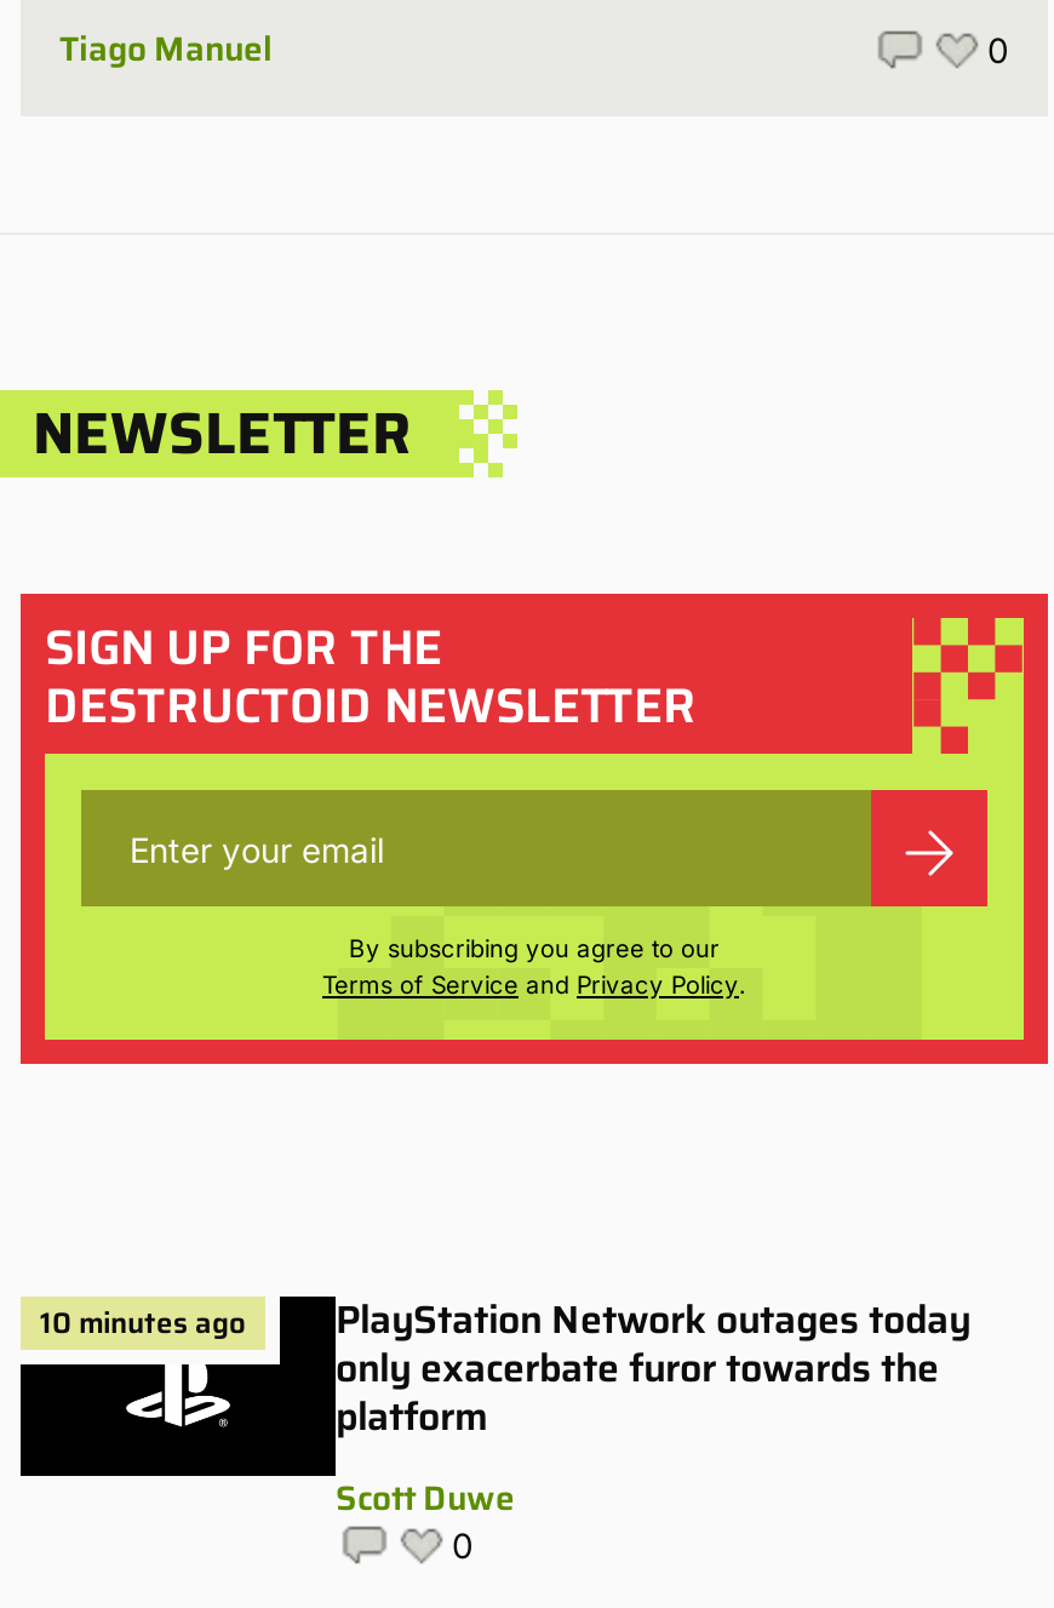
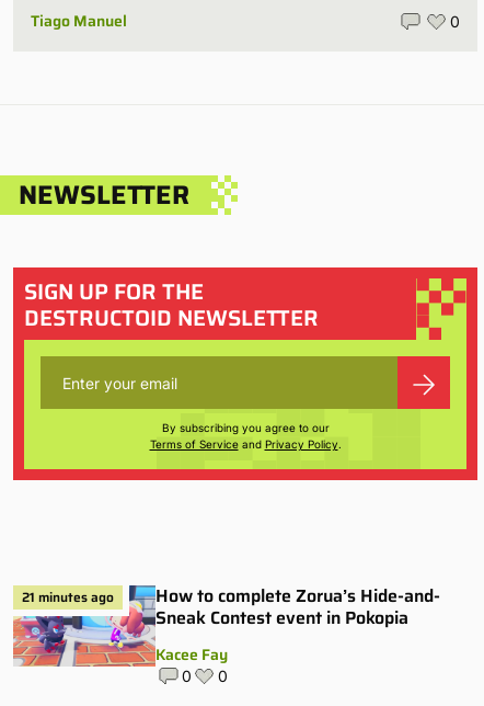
- [image]
- 10 minutes ago
- PlayStation Network outages today
- only exacerbate furor towards the
- platform
- Scott Duwe
+ [image]
+ 21 minutes ago
+ How to complete Zorua’s Hide-and-
+ Sneak Contest event in Pokopia
+ Kacee Fay
+ 0
